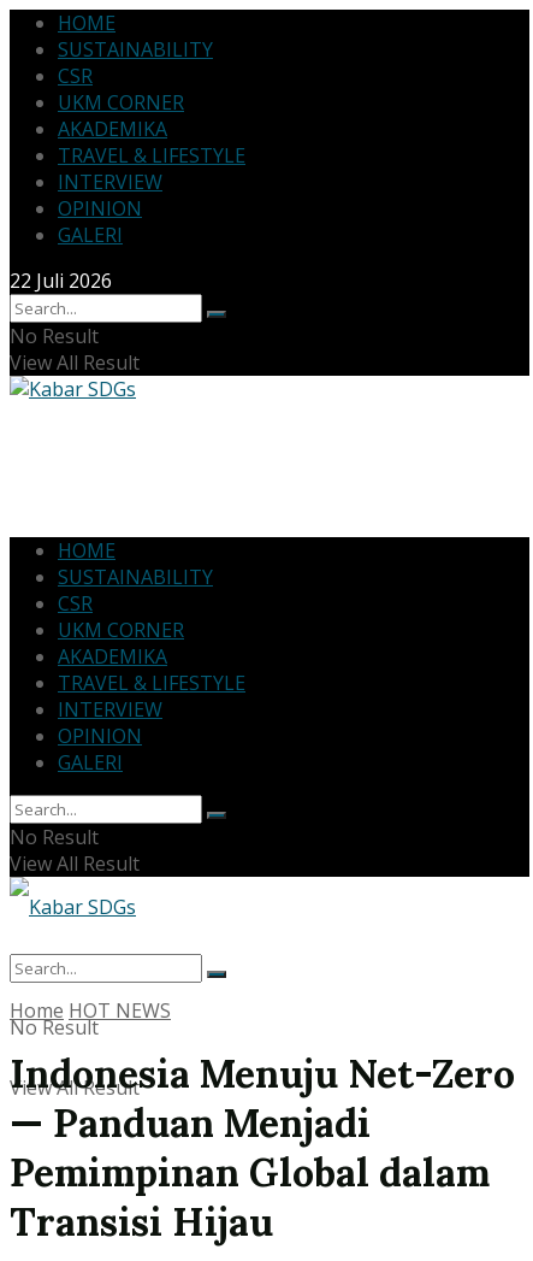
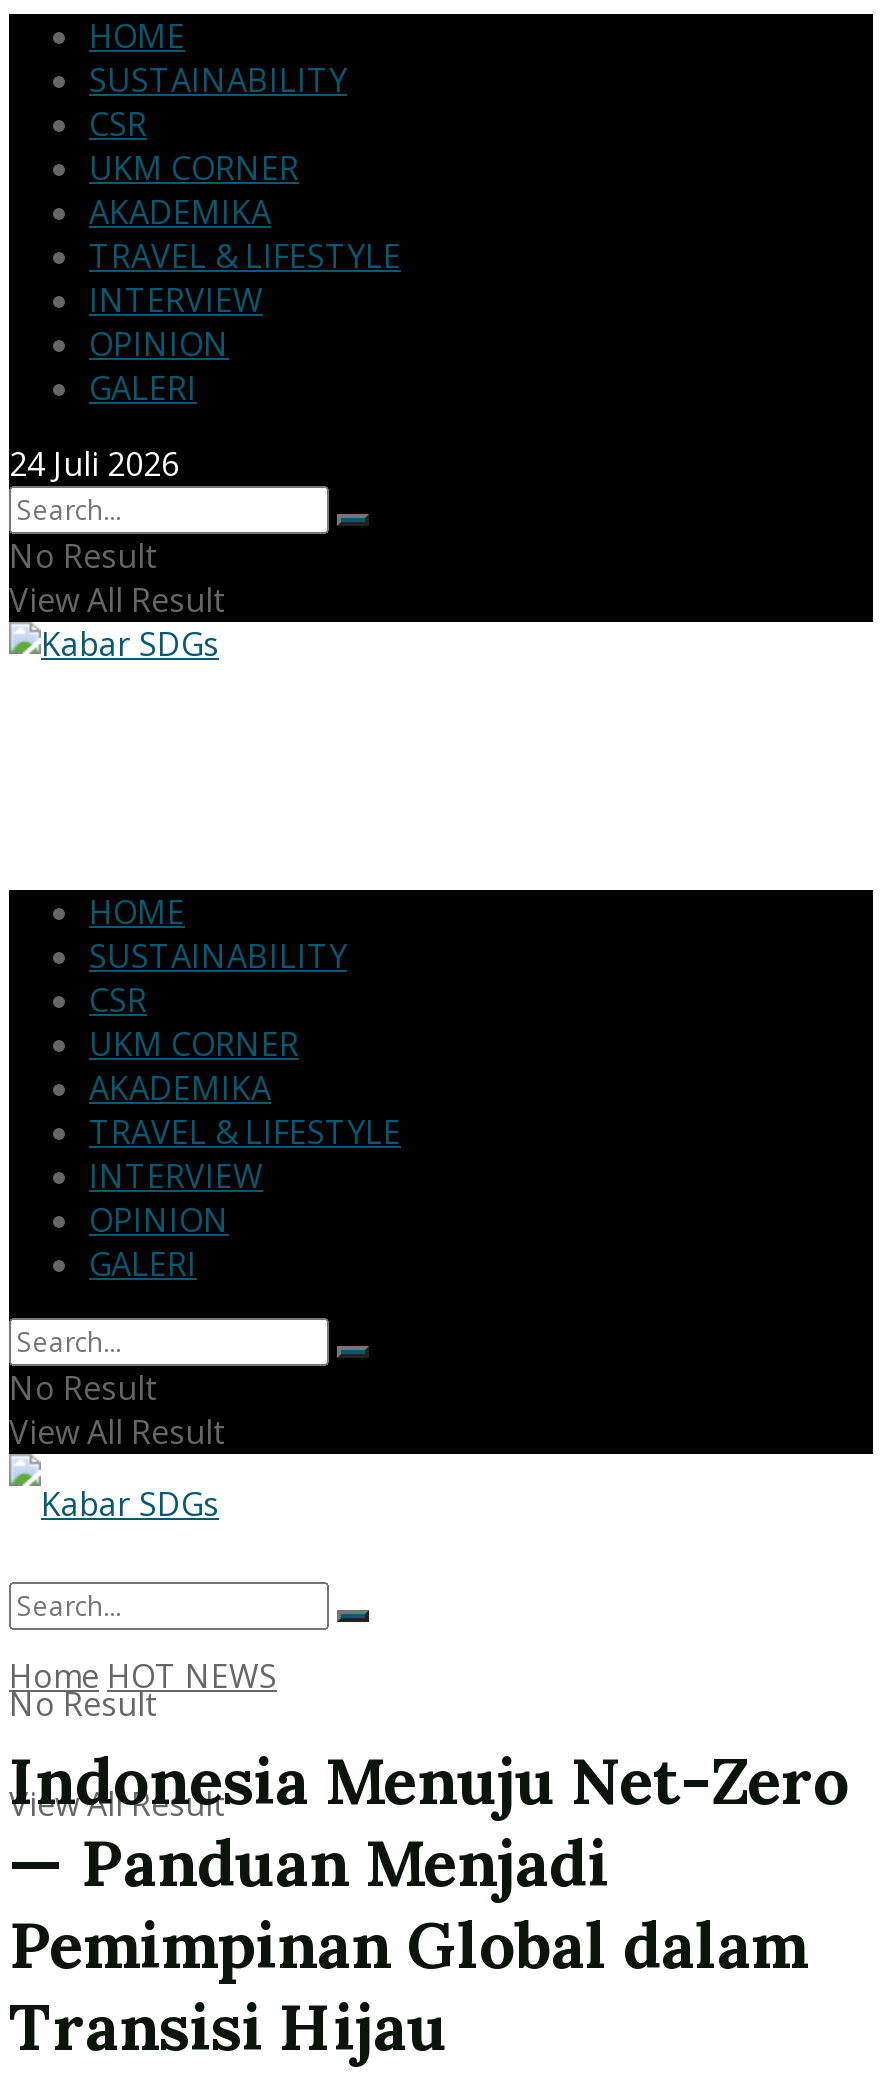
- 22 Juli 2026
+ 24 Juli 2026
